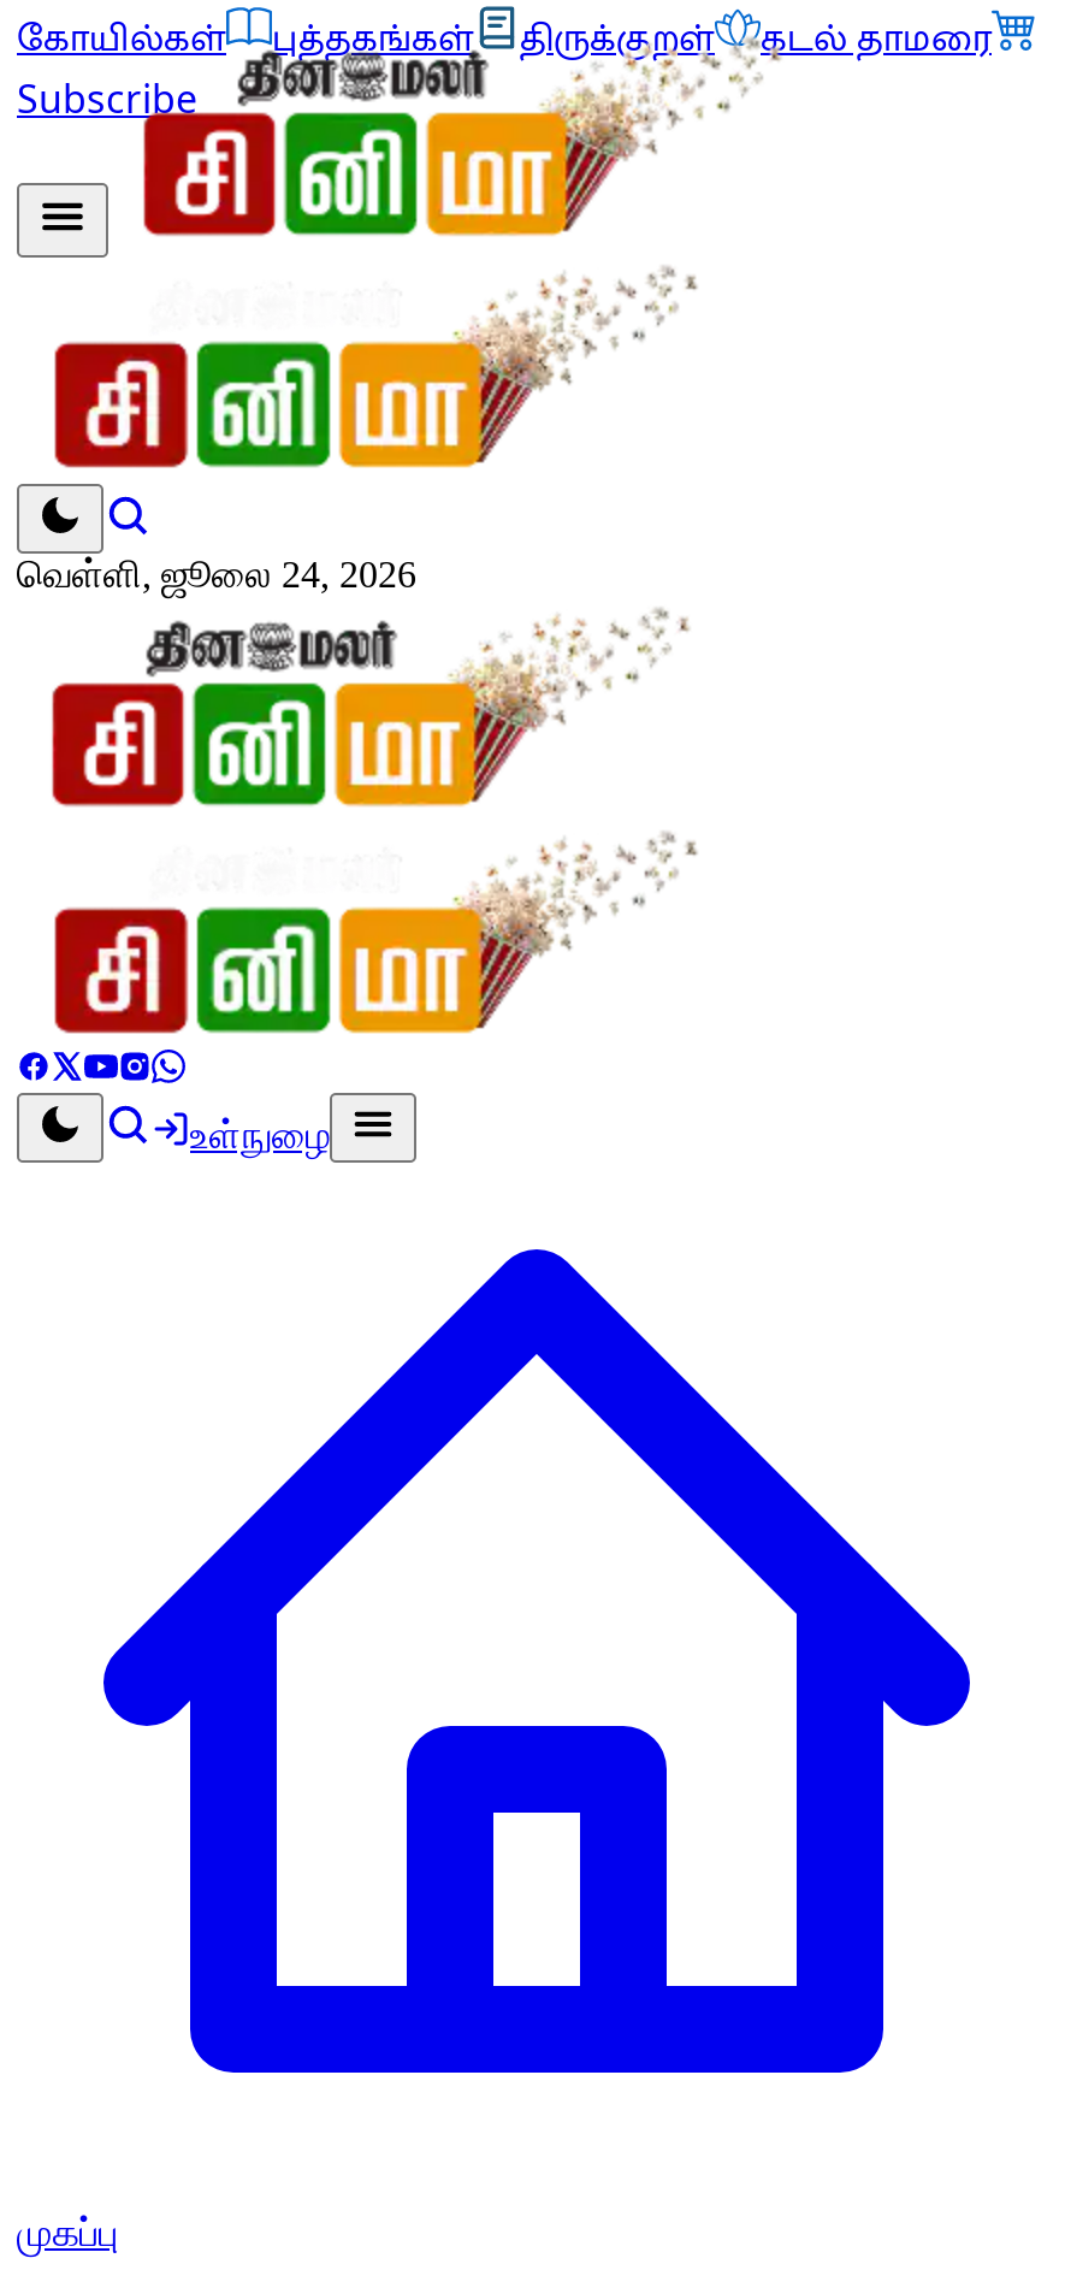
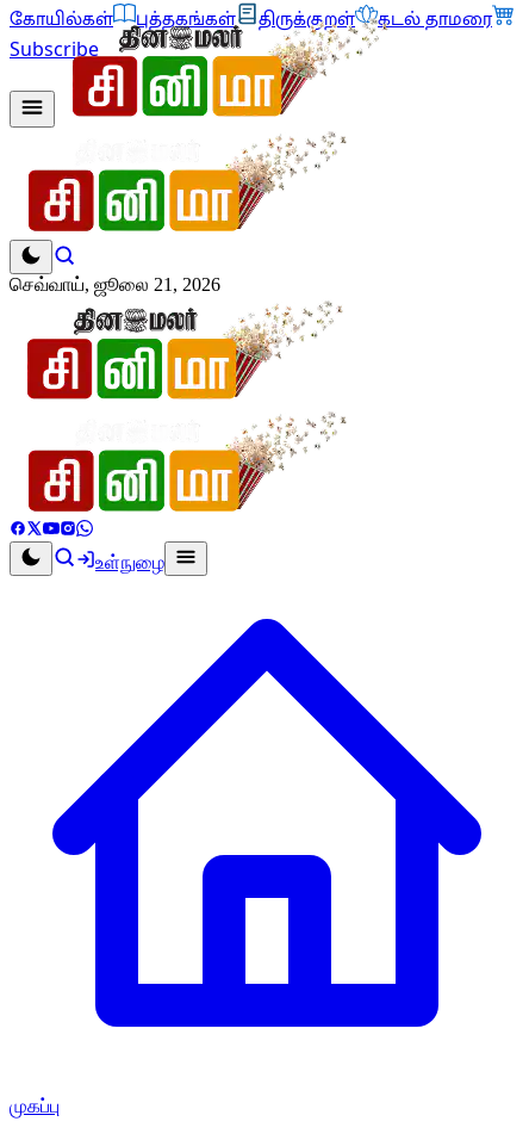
- வெள்ளி, ஜூலை 24, 2026
+ செவ்வாய், ஜூலை 21, 2026
